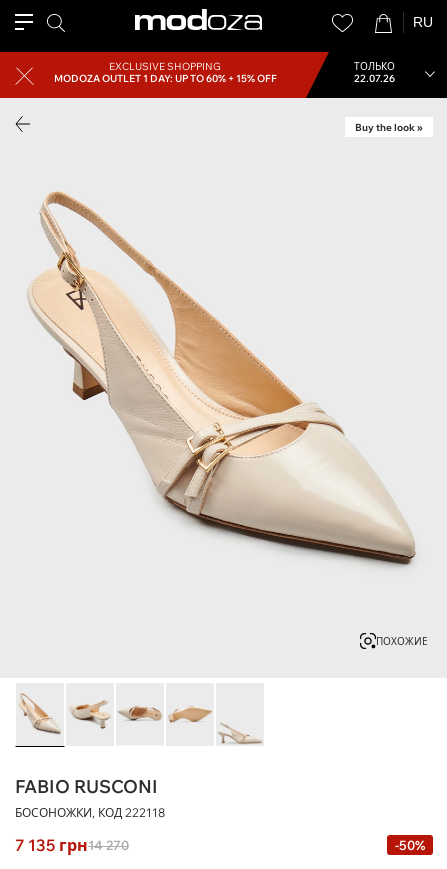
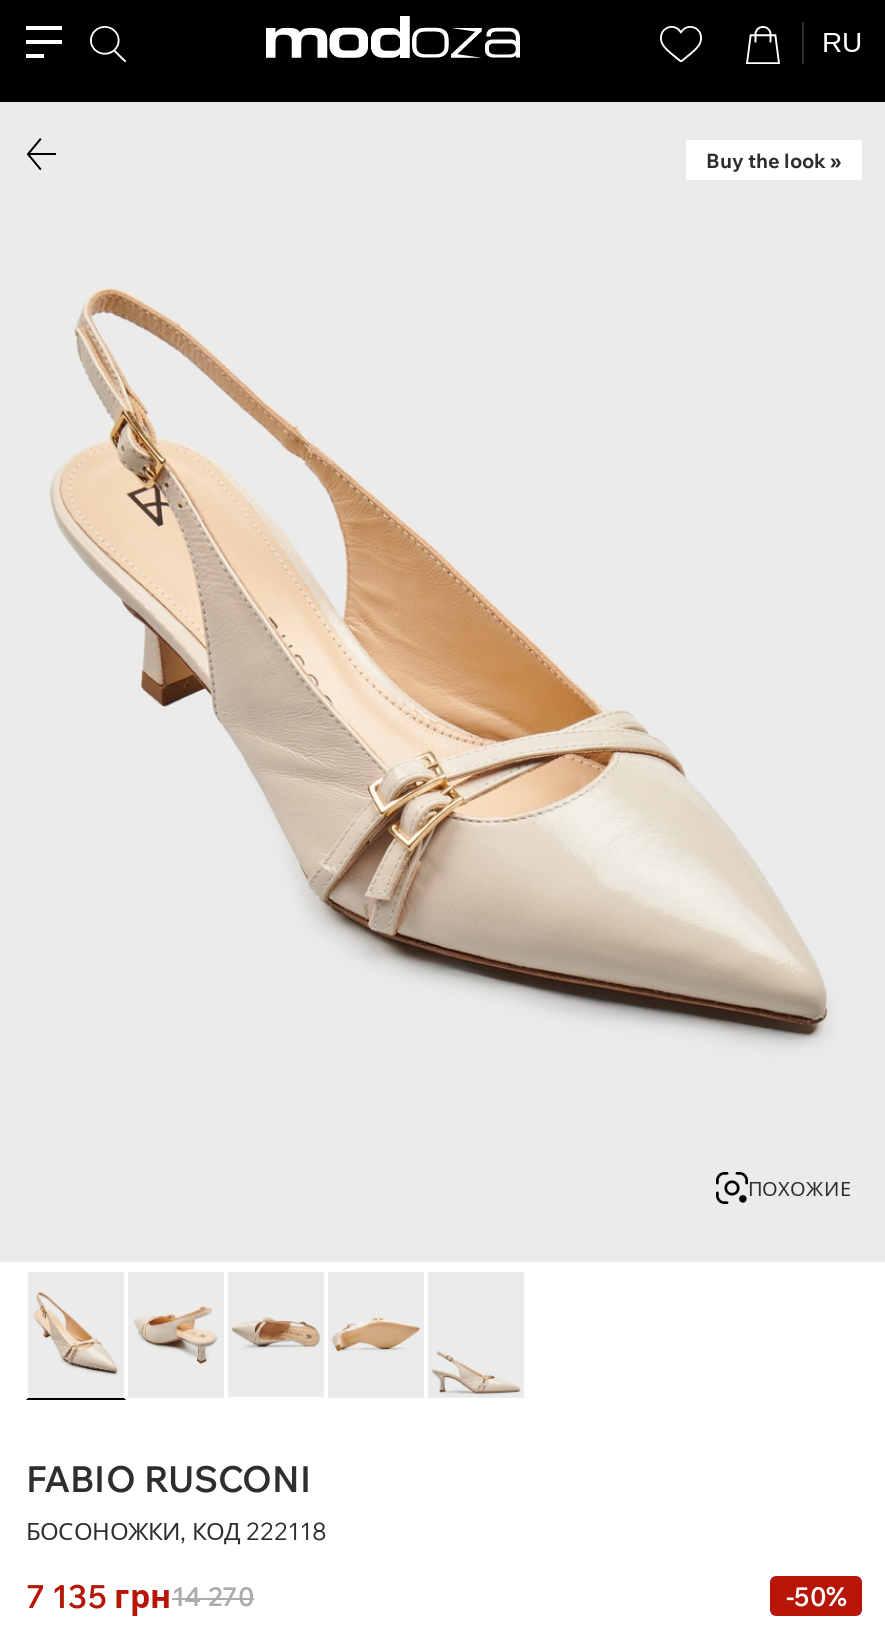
- [image]
- EXCLUSIVE SHOPPING
- MODOZA OUTLET 1 DAY: UP TO 60% + 15% OFF

- ТОЛЬКО
- 22.07.26
